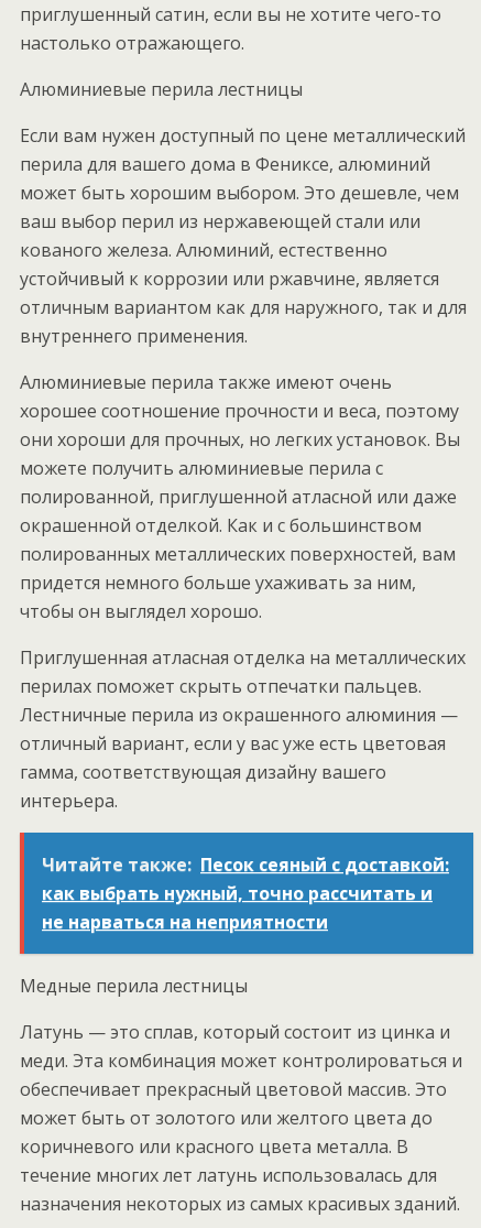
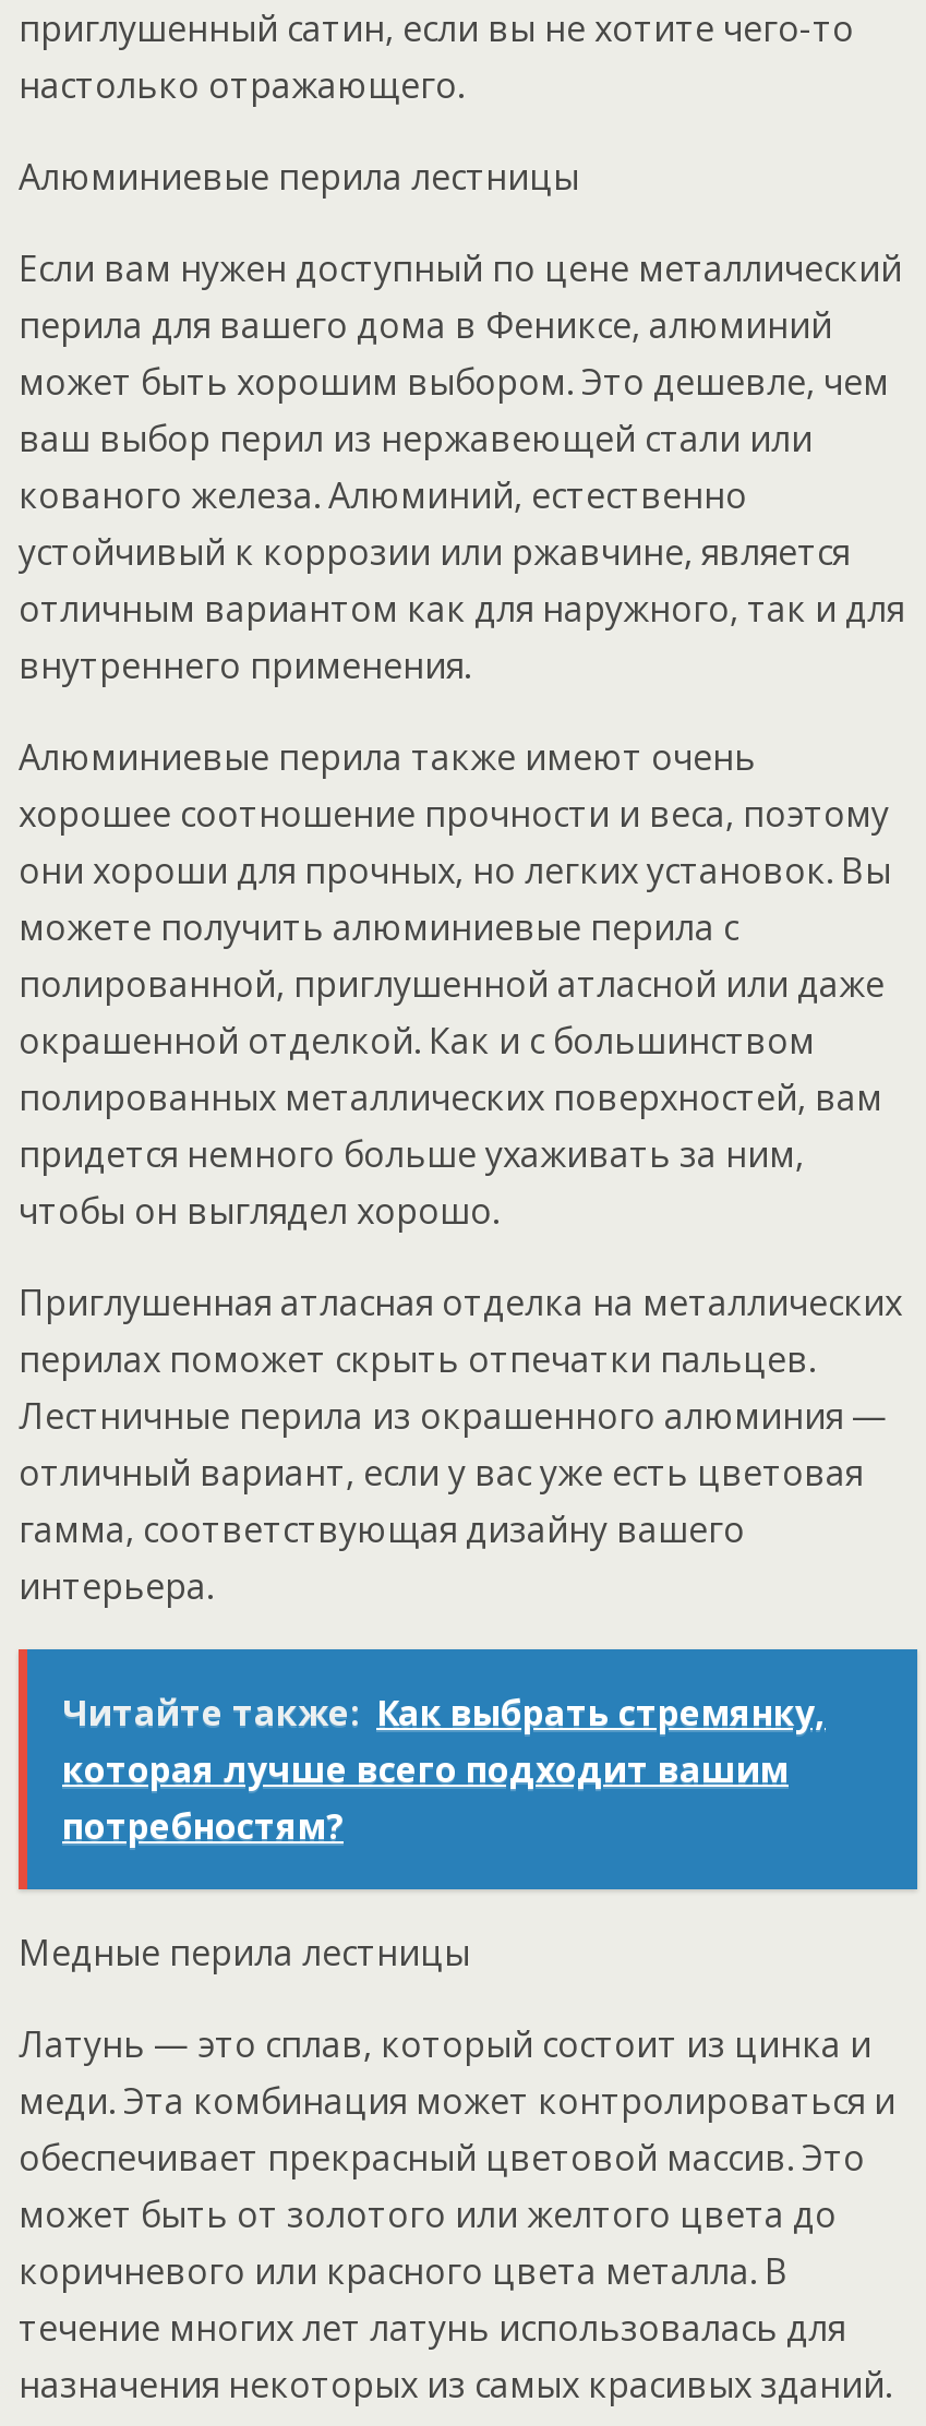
- Читайте также: Песок сеяный с доставкой:
- как выбрать нужный, точно рассчитать и
- не нарваться на неприятности
+ Читайте также: Как выбрать стремянку,
+ которая лучше всего подходит вашим
+ потребностям?
